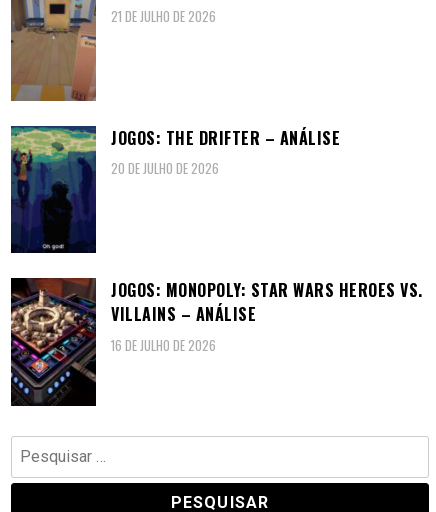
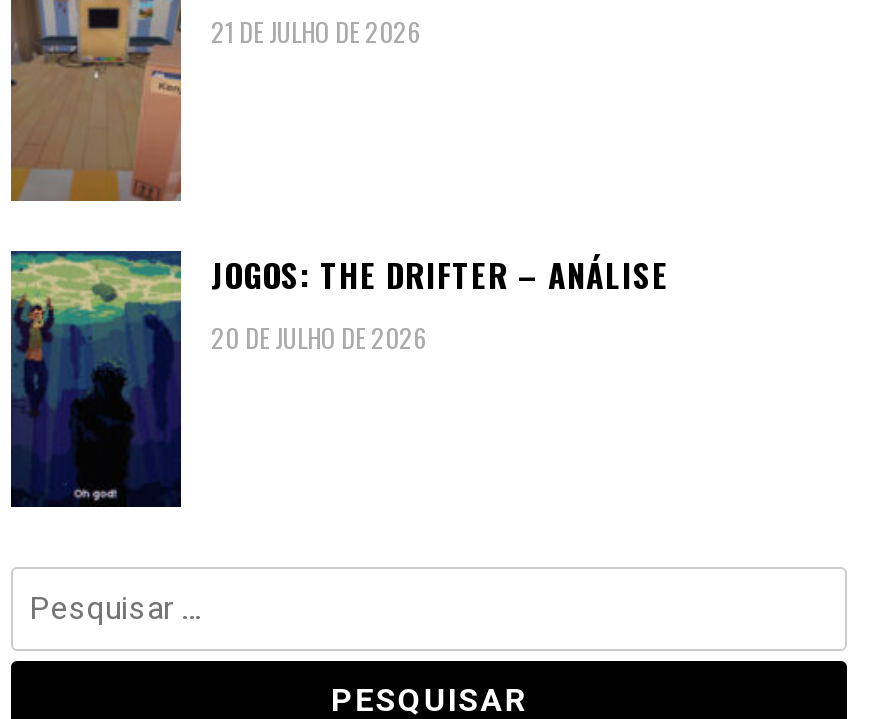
- [image]
- JOGOS: MONOPOLY: STAR WARS HEROES VS.
- VILLAINS – ANÁLISE
- 16 DE JULHO DE 2026
